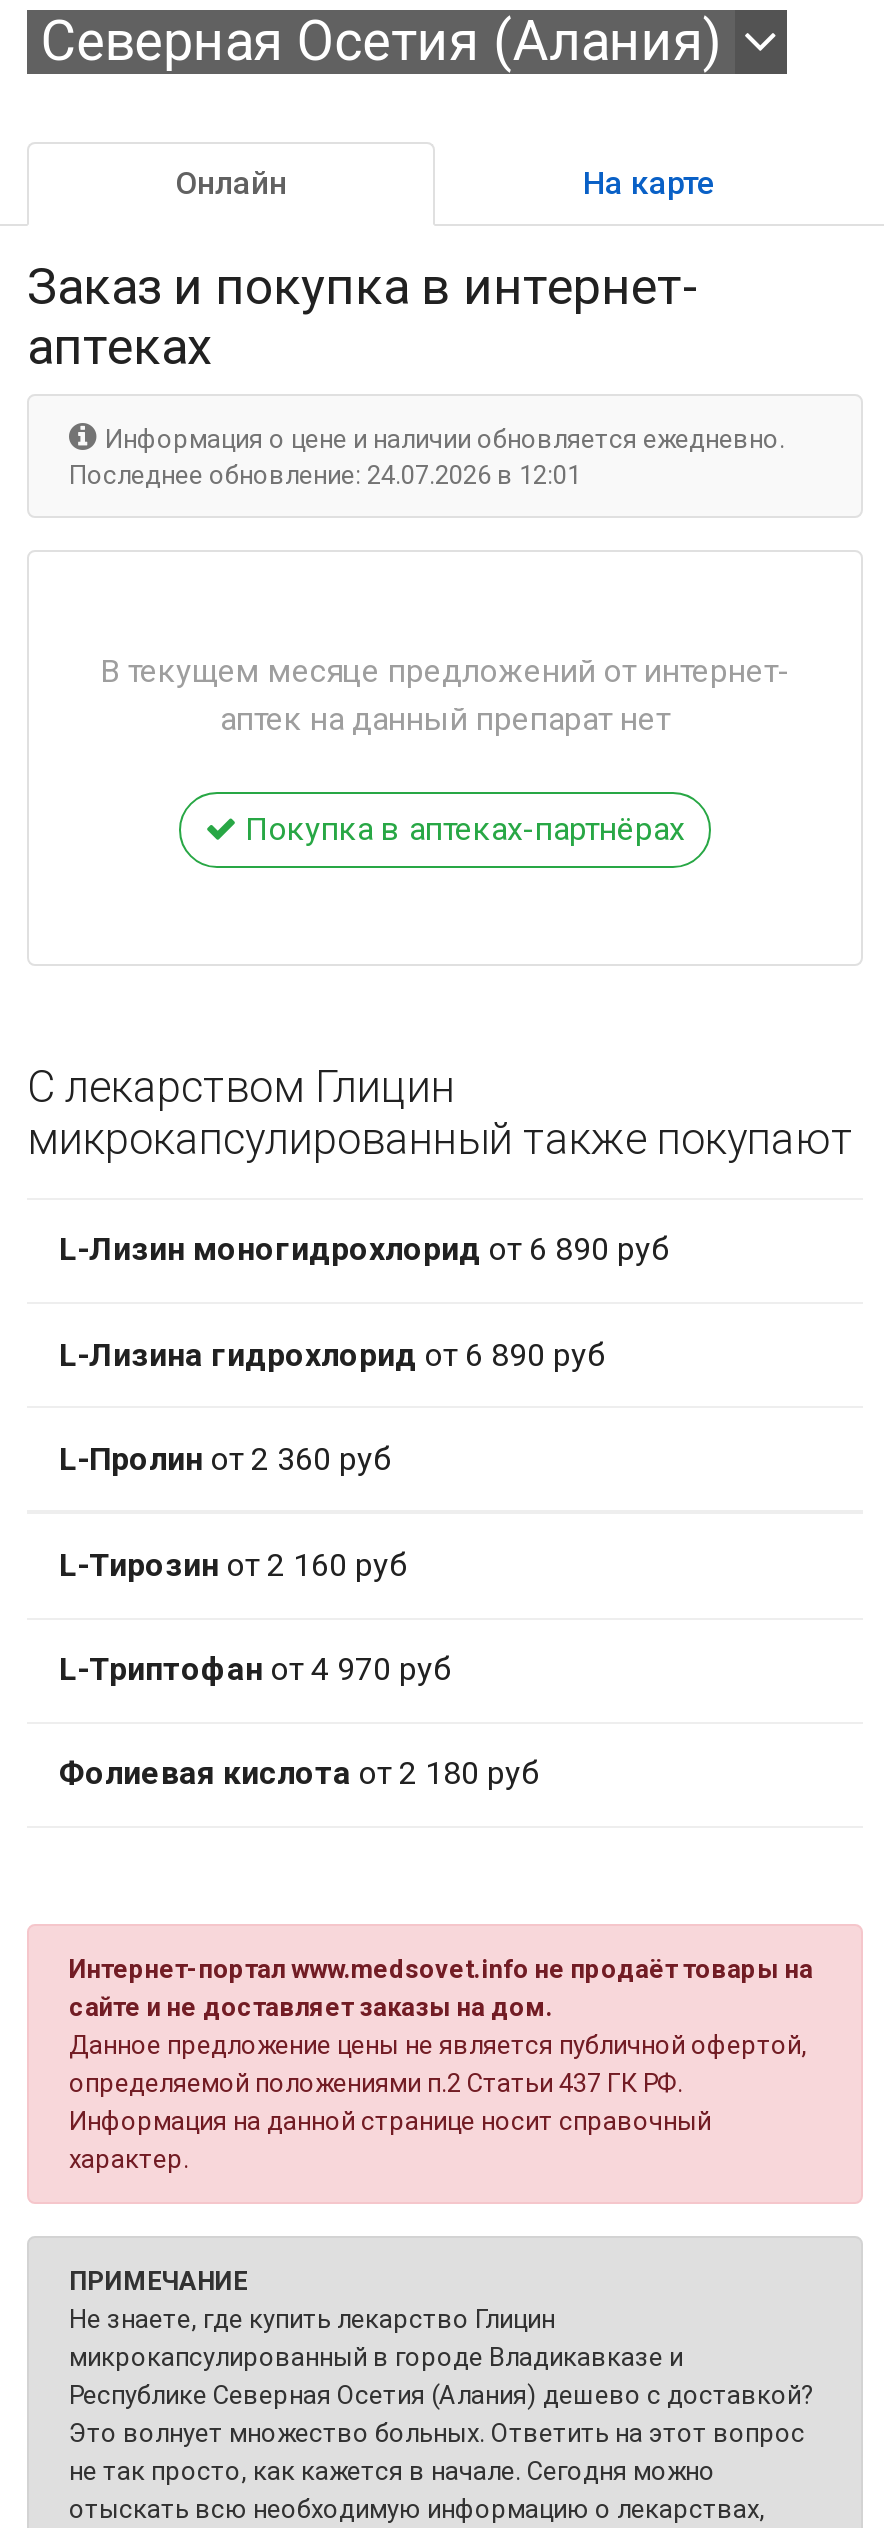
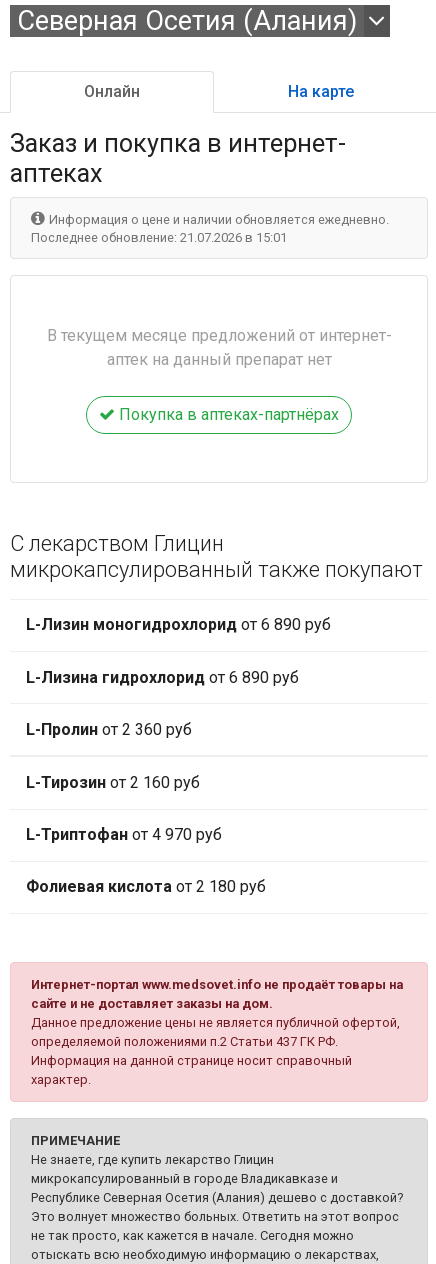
- Последнее обновление: 24.07.2026 в 12:01
+ Последнее обновление: 21.07.2026 в 15:01
